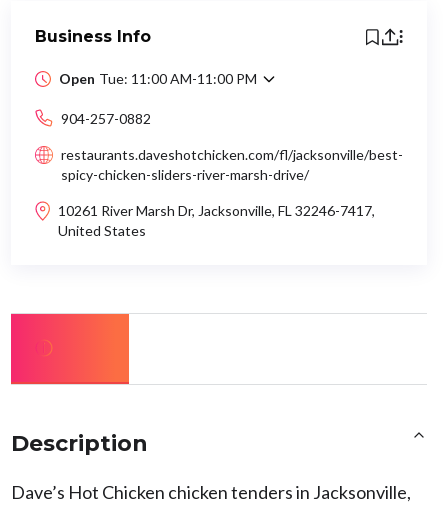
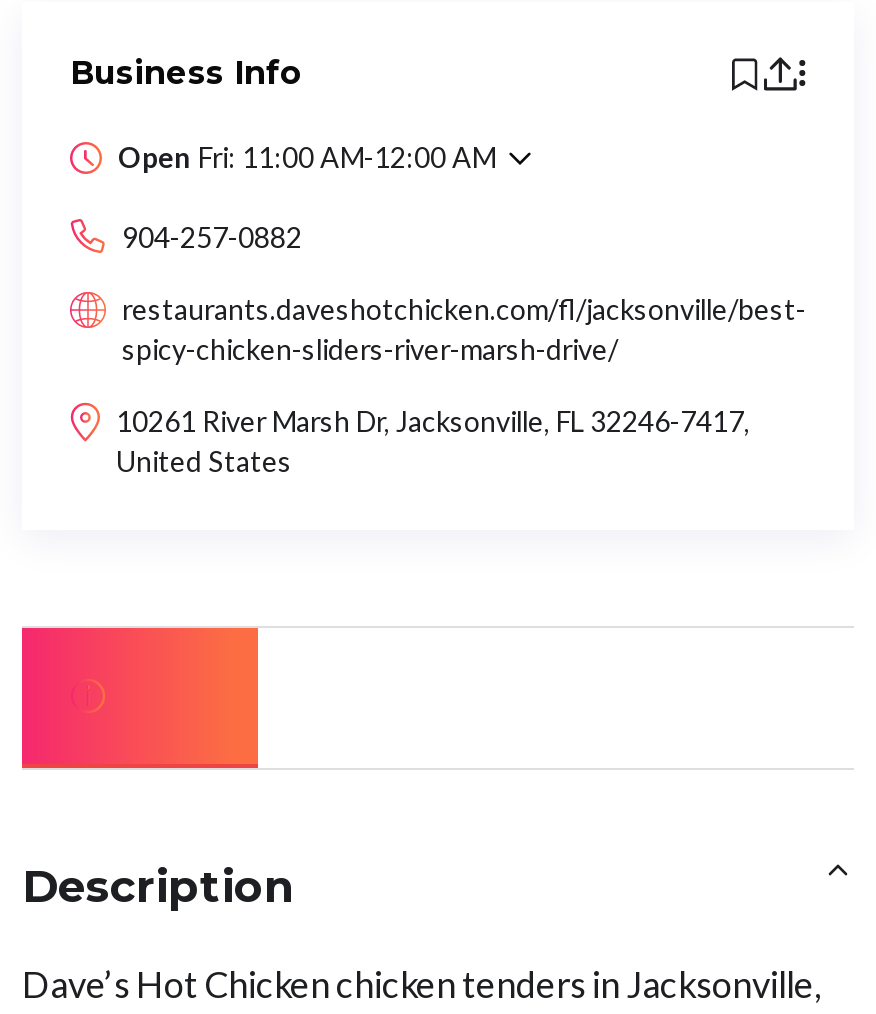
- Open Tue: 11:00 AM-11:00 PM
+ Open Fri: 11:00 AM-12:00 AM
